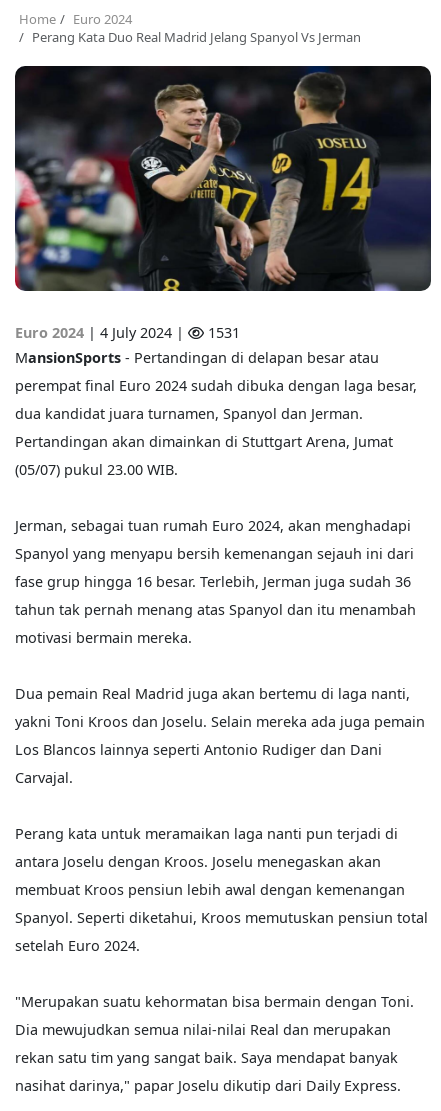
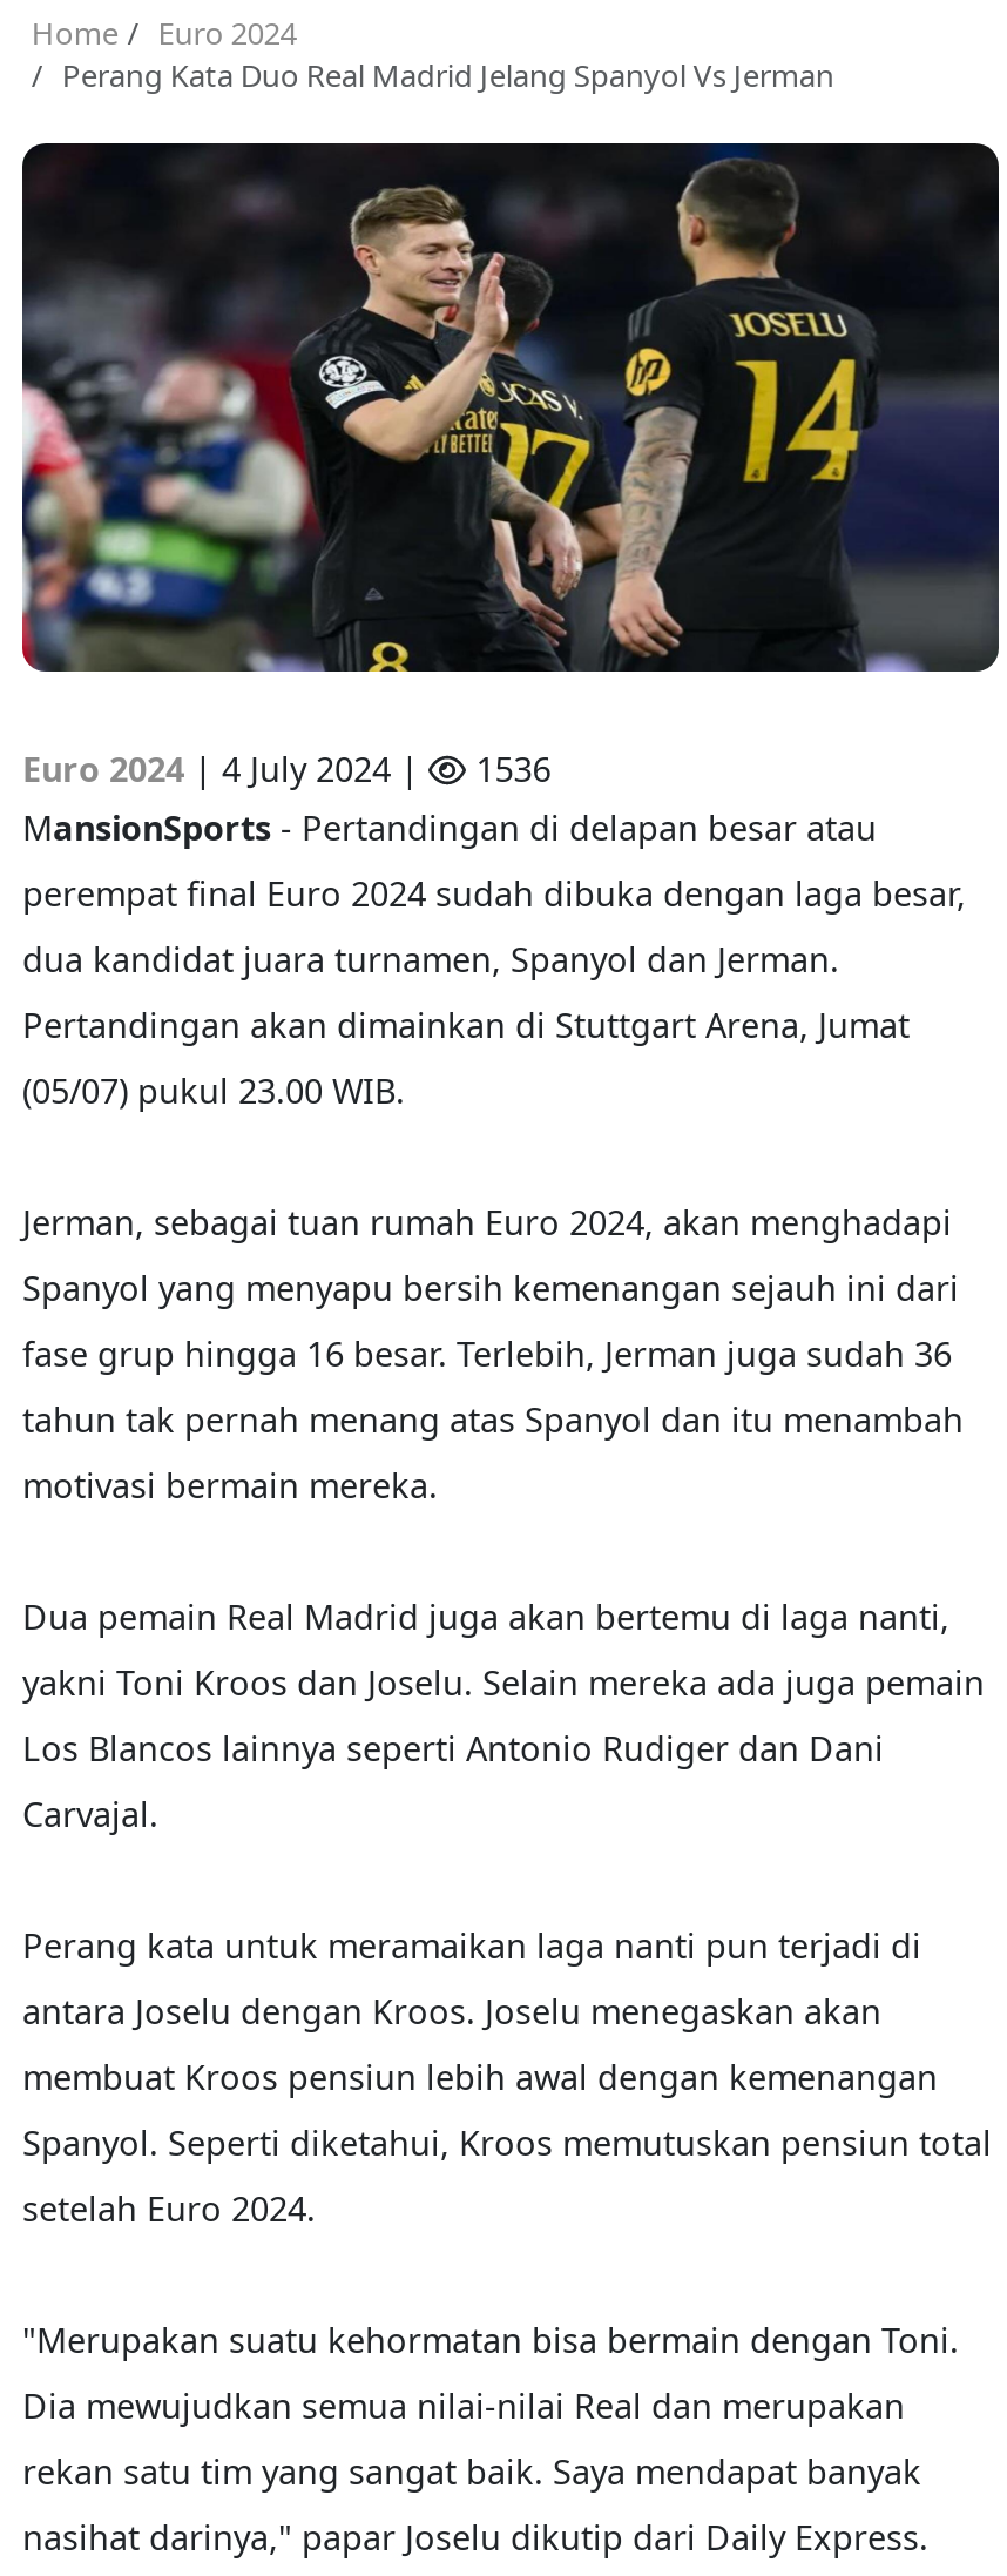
- 1531
+ 1536
